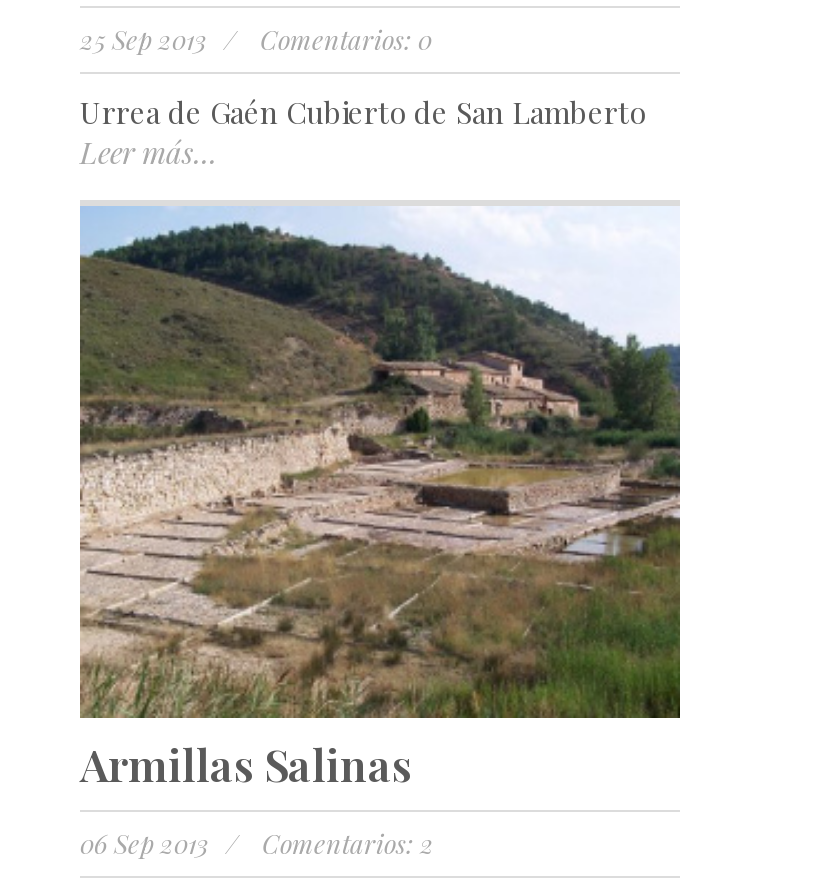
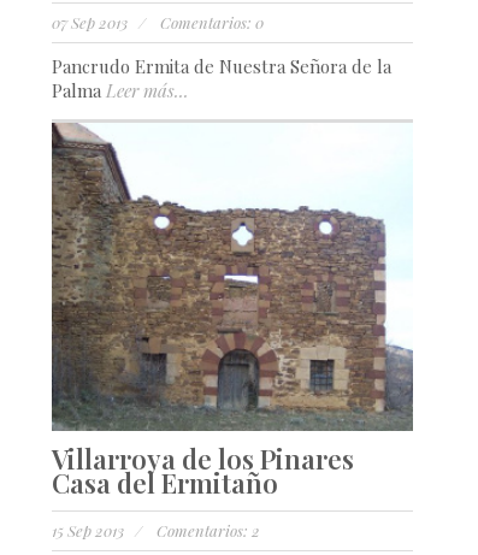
- 25 Sep 2013 / Comentarios: 0
+ 07 Sep 2013 / Comentarios: 0

- Urrea de Gaén Cubierto de San Lamberto
- Leer más...
+ Pancrudo Ermita de Nuestra Señora de la
+ Palma Leer más...

- [image]
- Armillas Salinas
+ [image]
+ Villarroya de los Pinares
+ Casa del Ermitaño

- 06 Sep 2013 / Comentarios: 2
+ 15 Sep 2013 / Comentarios: 2
